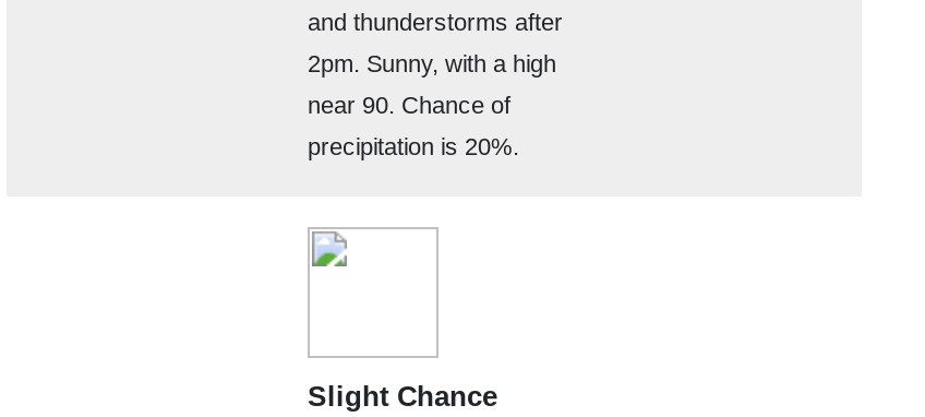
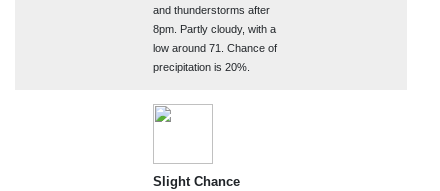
- 2pm. Sunny, with a high
+ 8pm. Partly cloudy, with a

- near 90. Chance of
+ low around 71. Chance of
